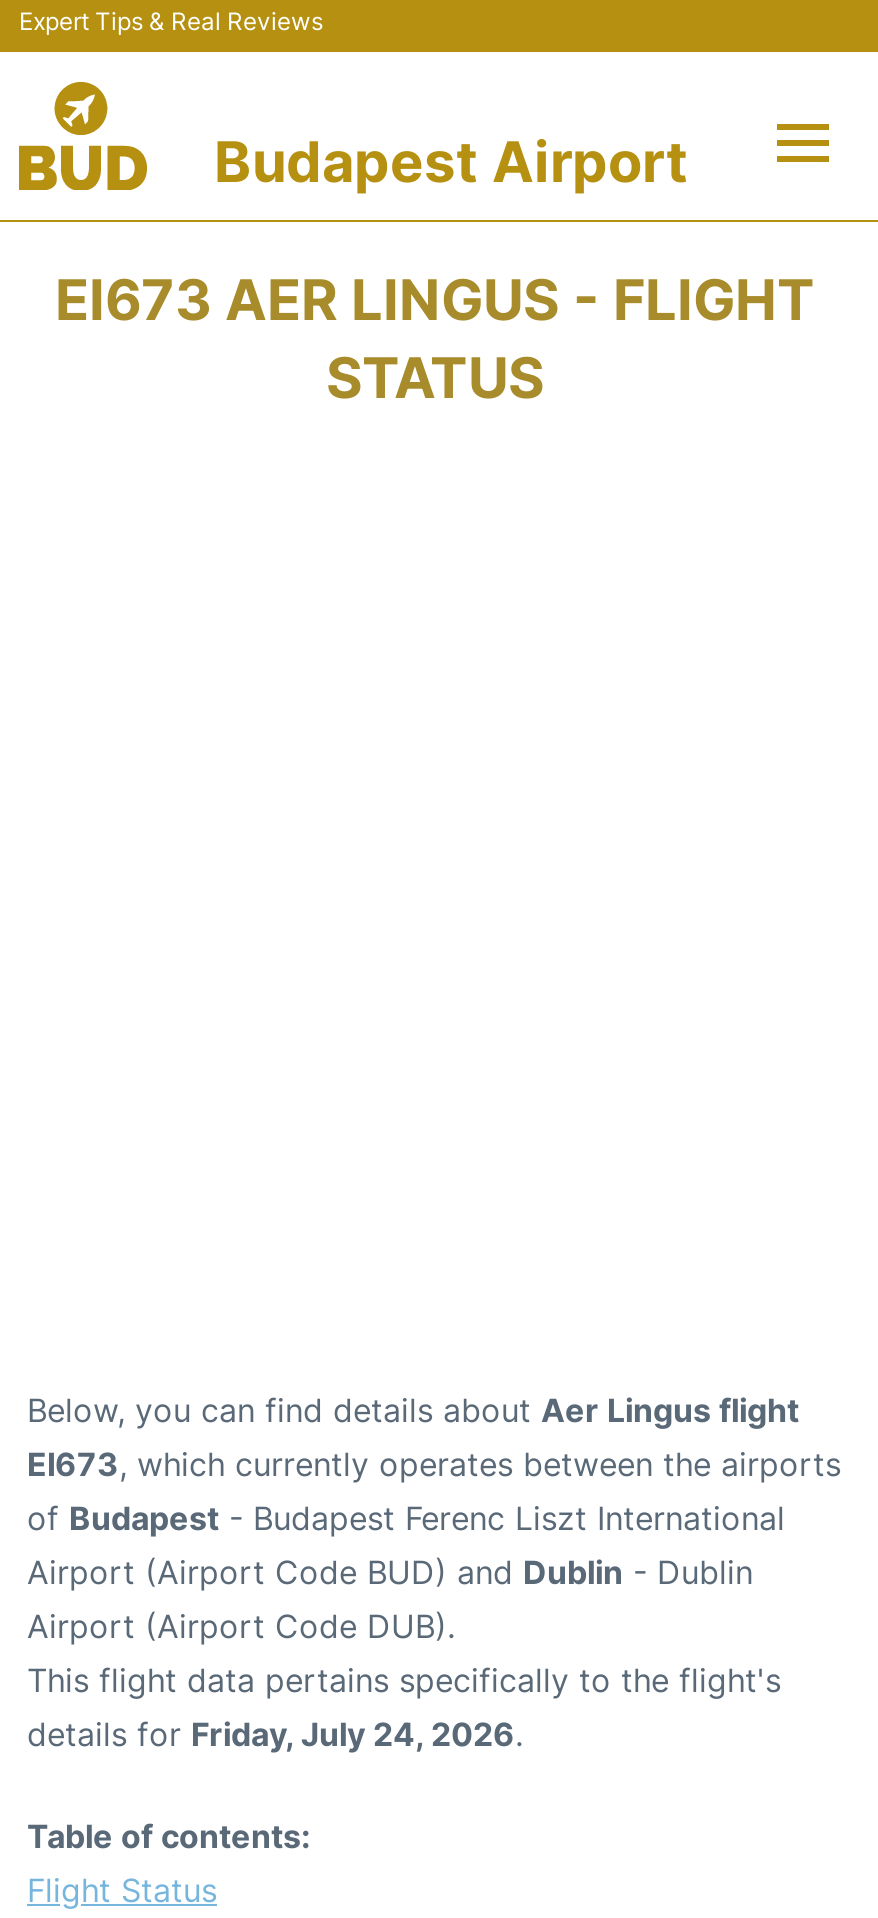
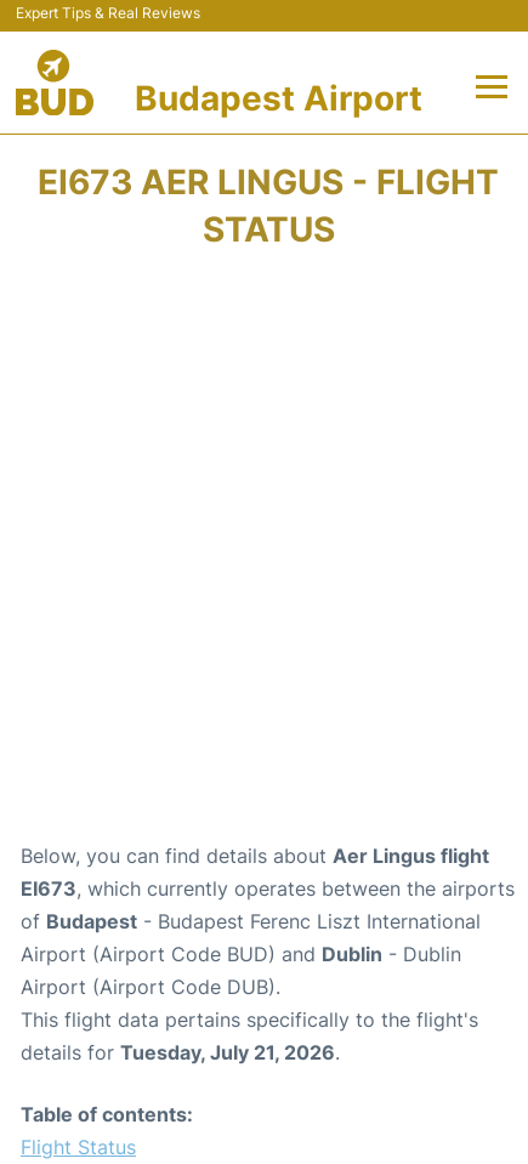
- details for Friday, July 24, 2026.
+ details for Tuesday, July 21, 2026.
